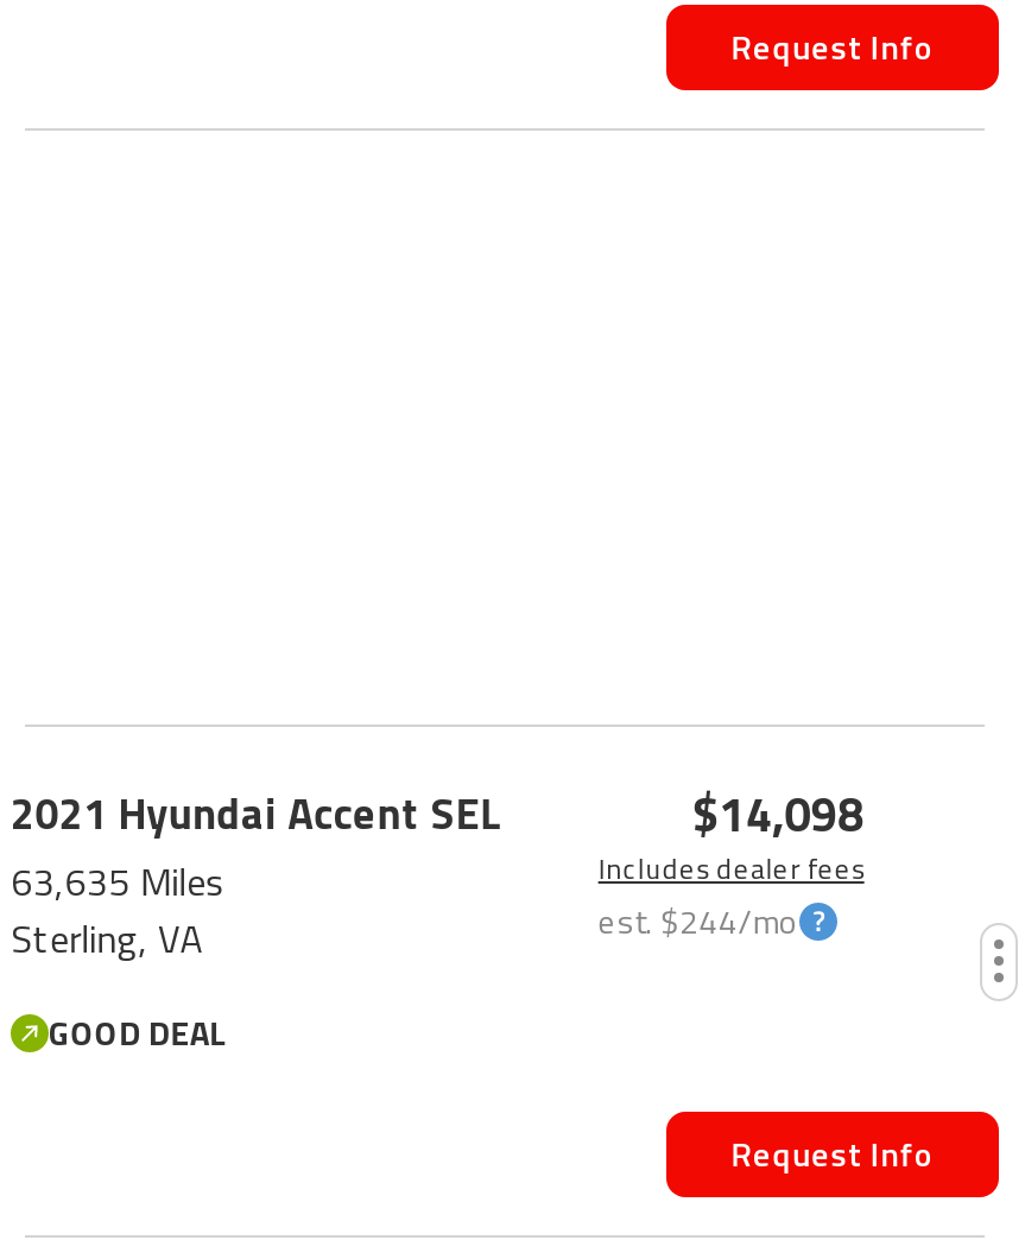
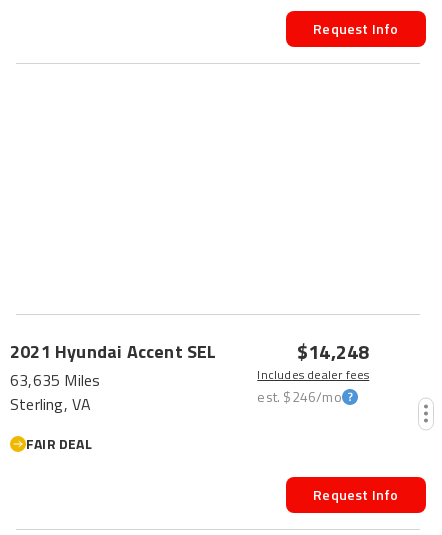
- $14,098
+ $14,248

- est. $244/mo
+ est. $246/mo

- GOOD DEAL
+ FAIR DEAL
